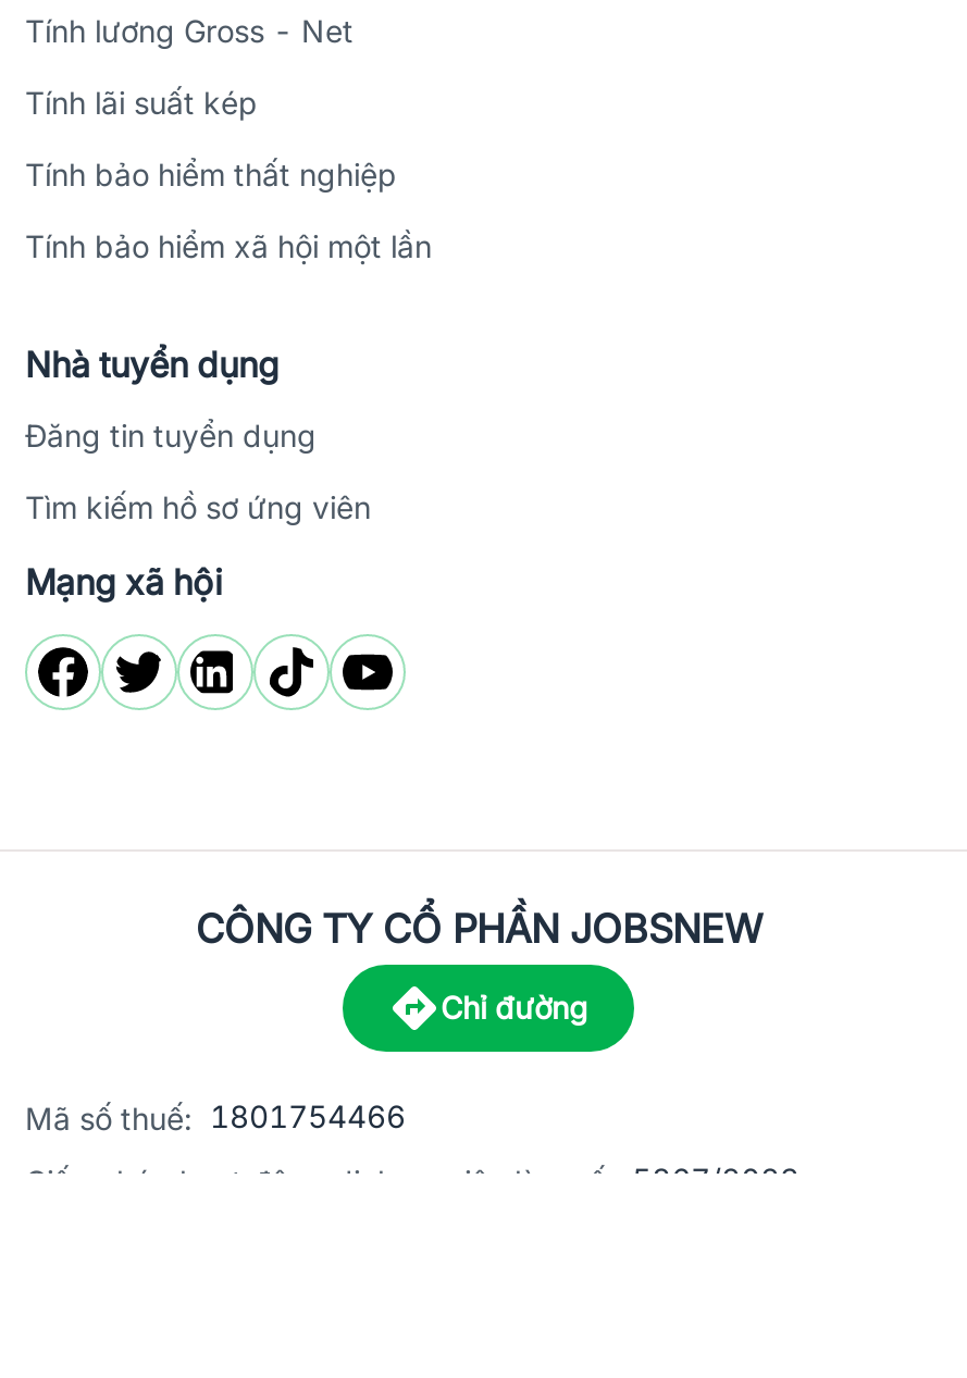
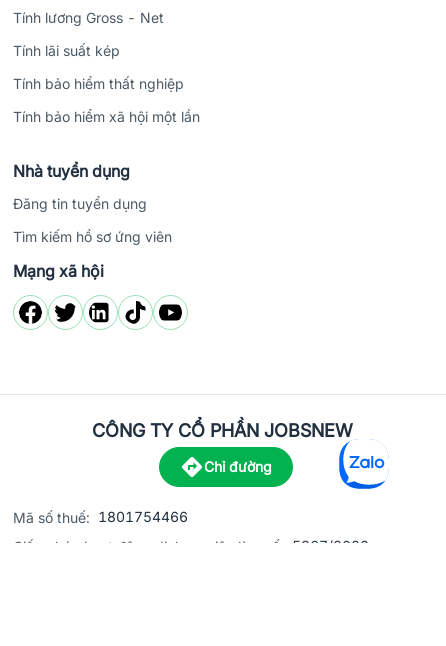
+ [image]
